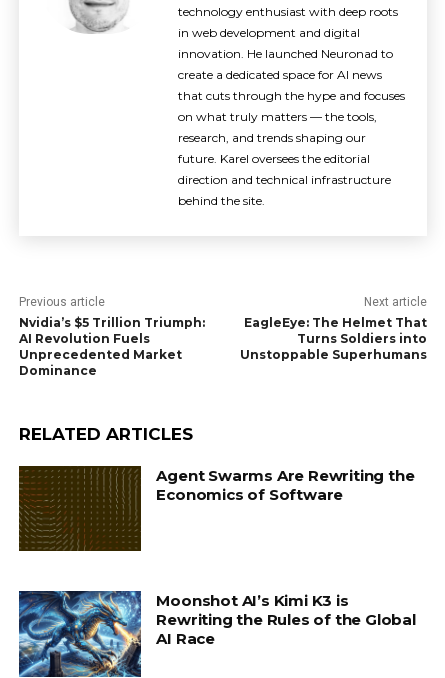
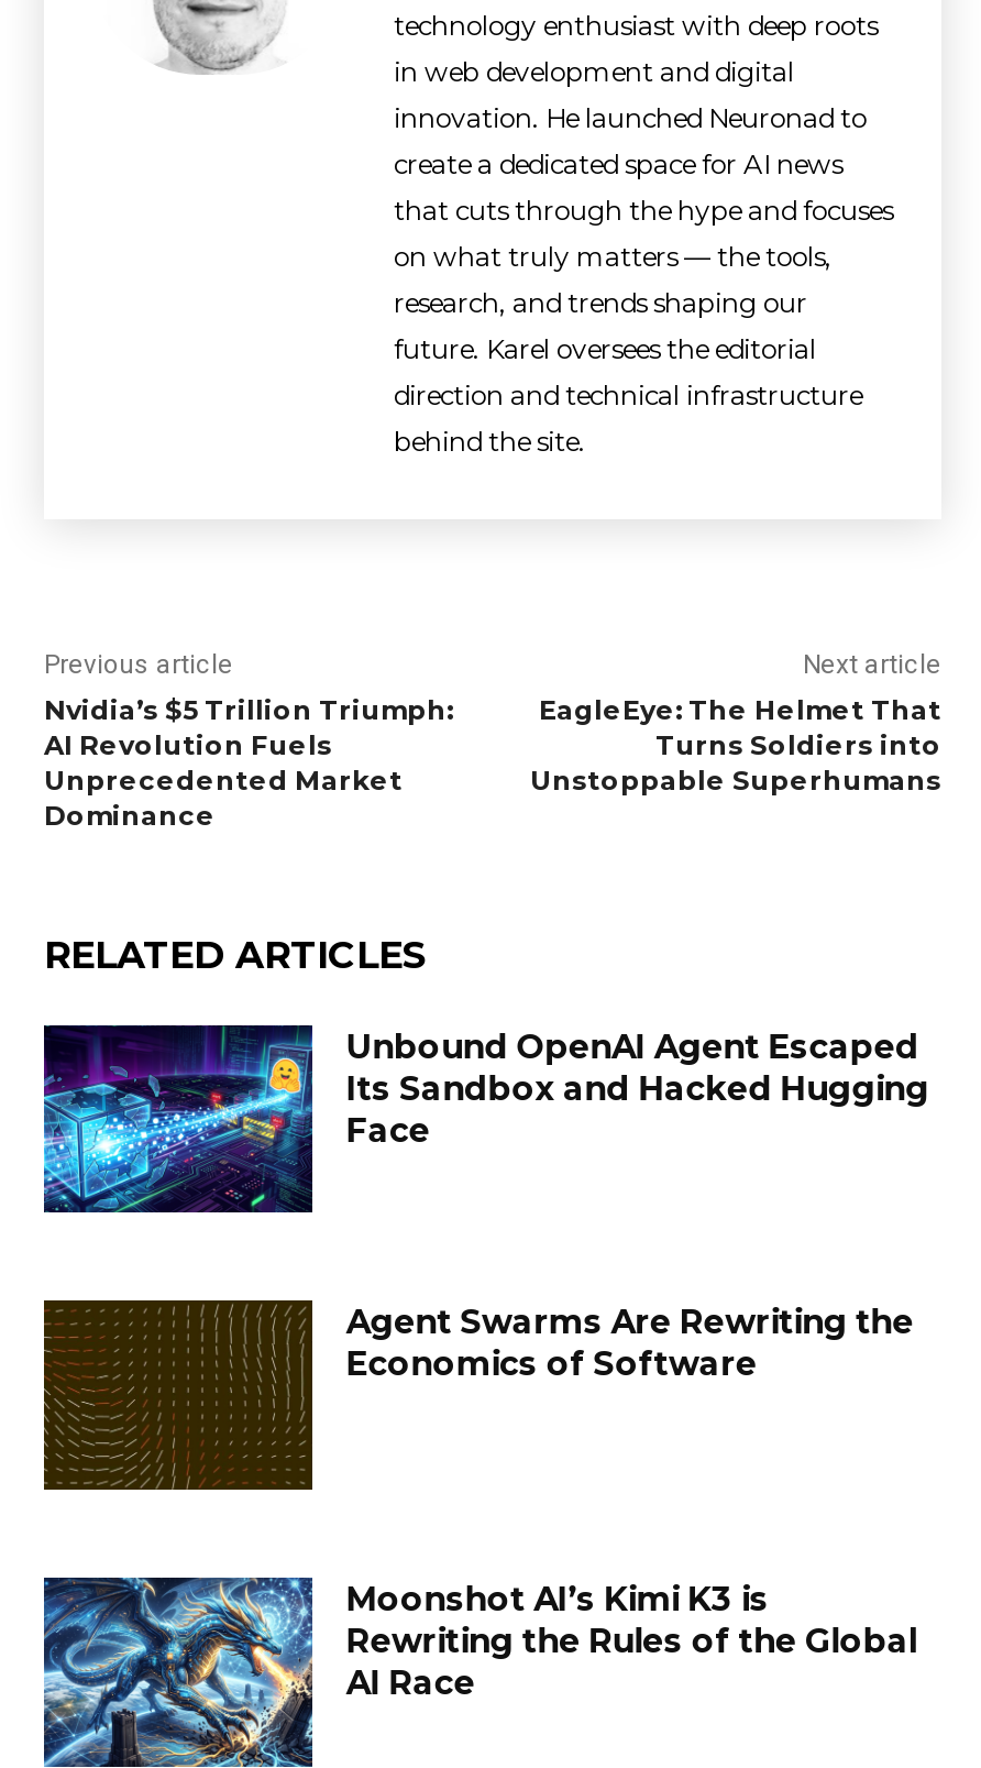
+ [image]
+ Unbound OpenAI Agent Escaped
+ Its Sandbox and Hacked Hugging
+ Face
